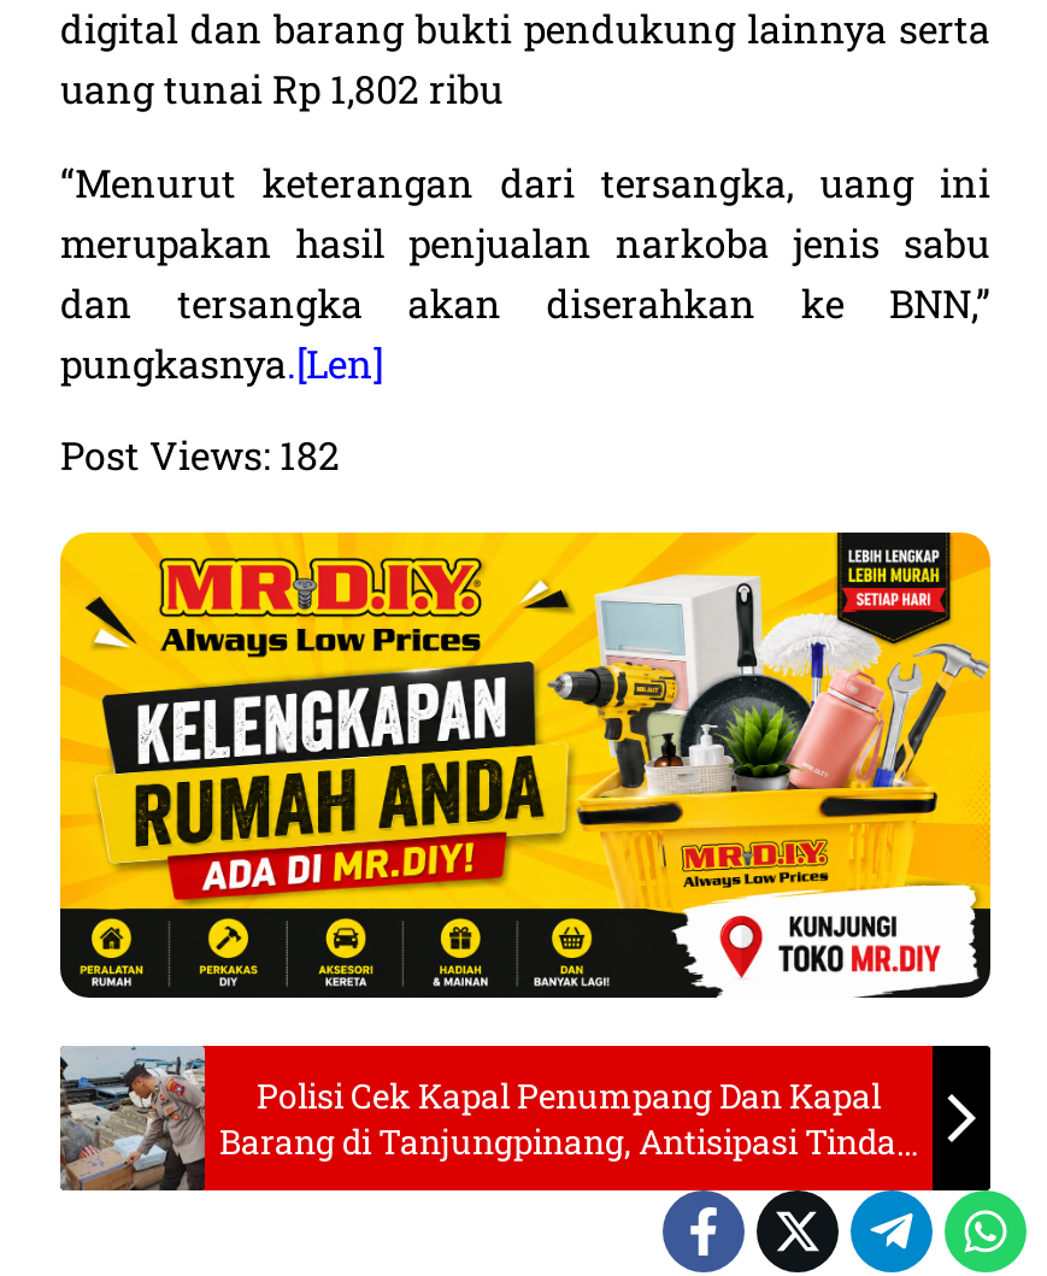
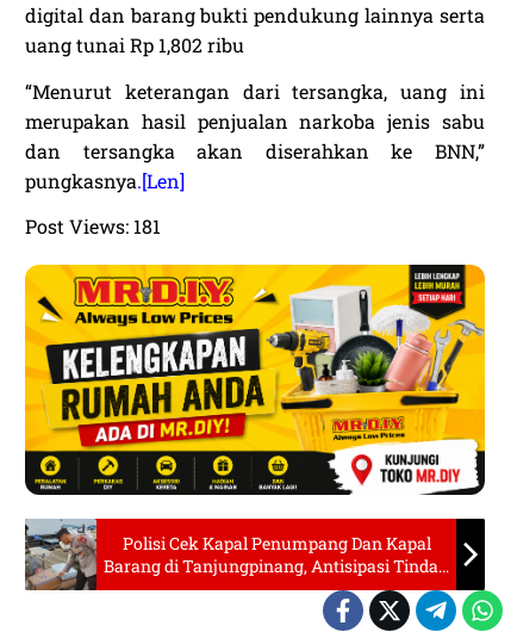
- Post Views: 182
+ Post Views: 181
